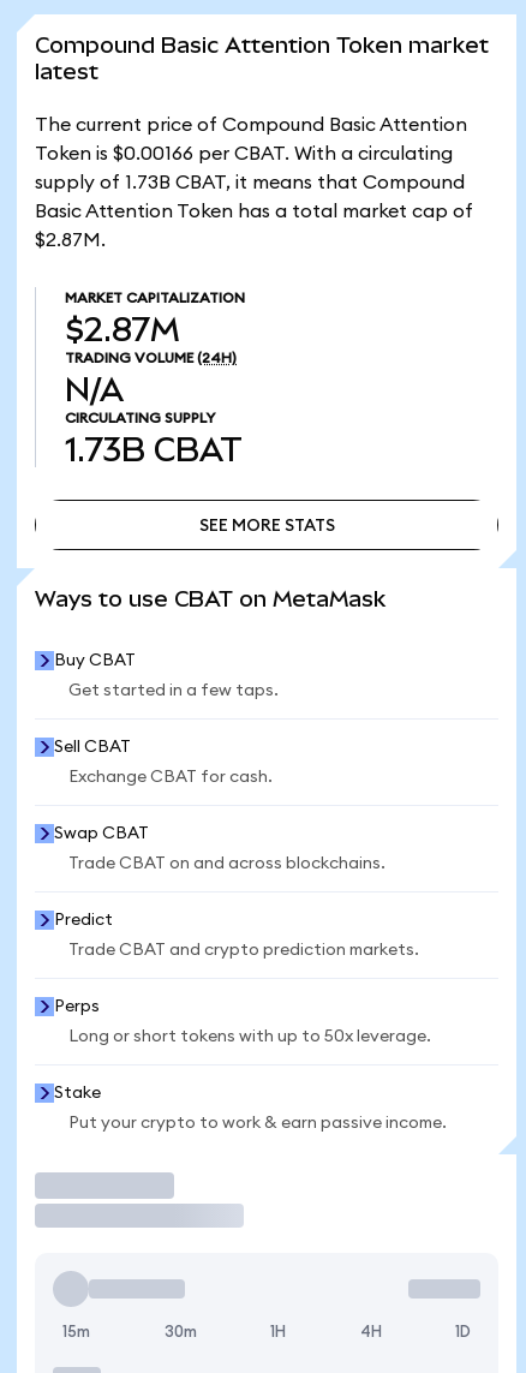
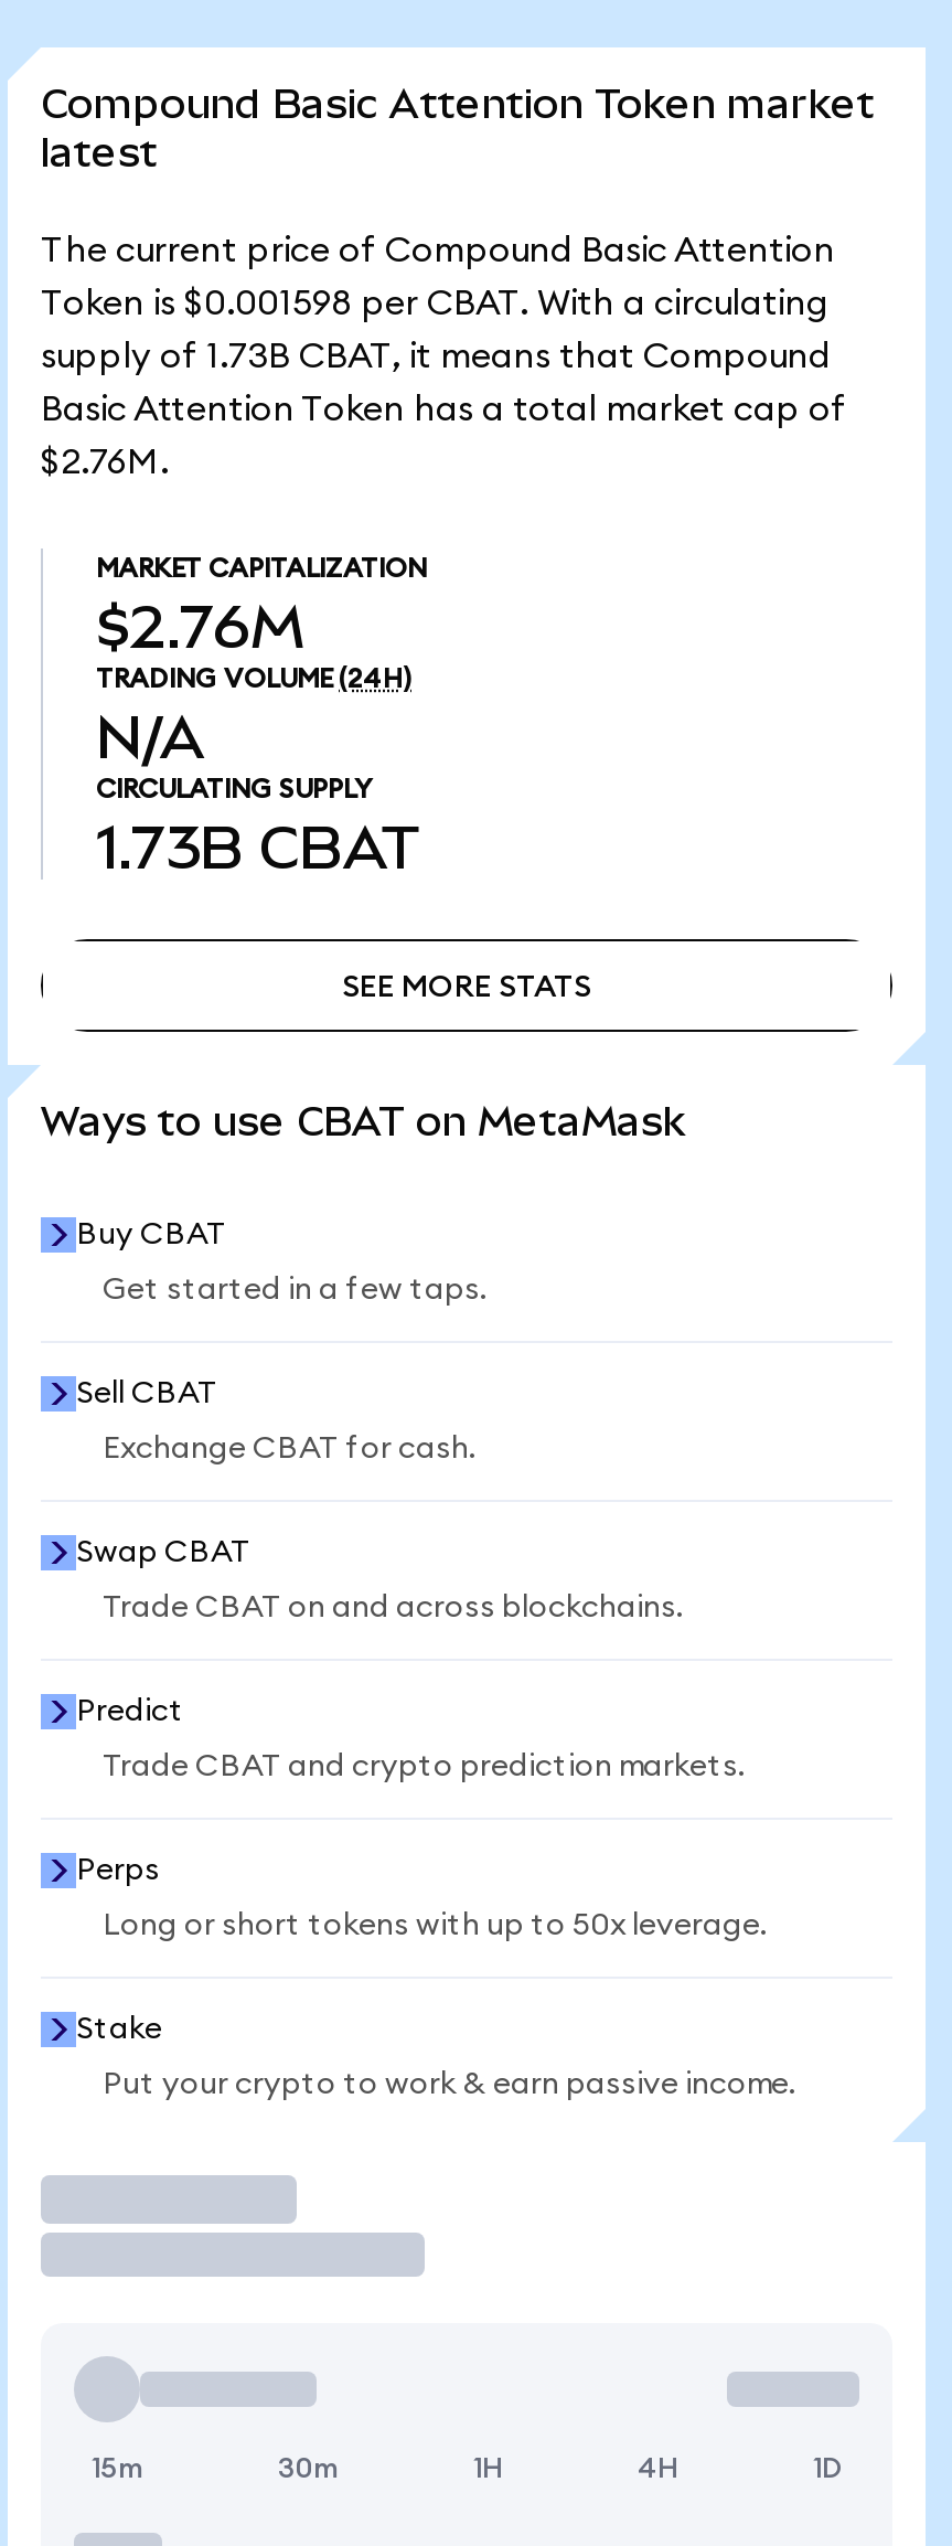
- Token is $0.00166 per CBAT. With a circulating
+ Token is $0.001598 per CBAT. With a circulating

- $2.87M.
+ $2.76M.

- $2.87M
+ $2.76M
